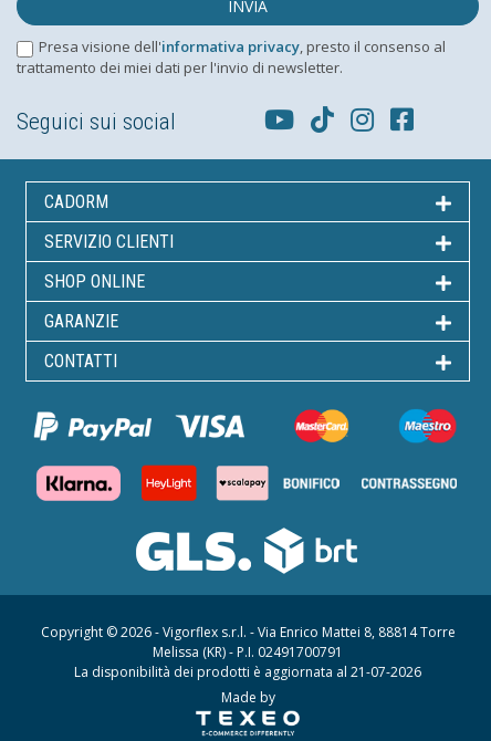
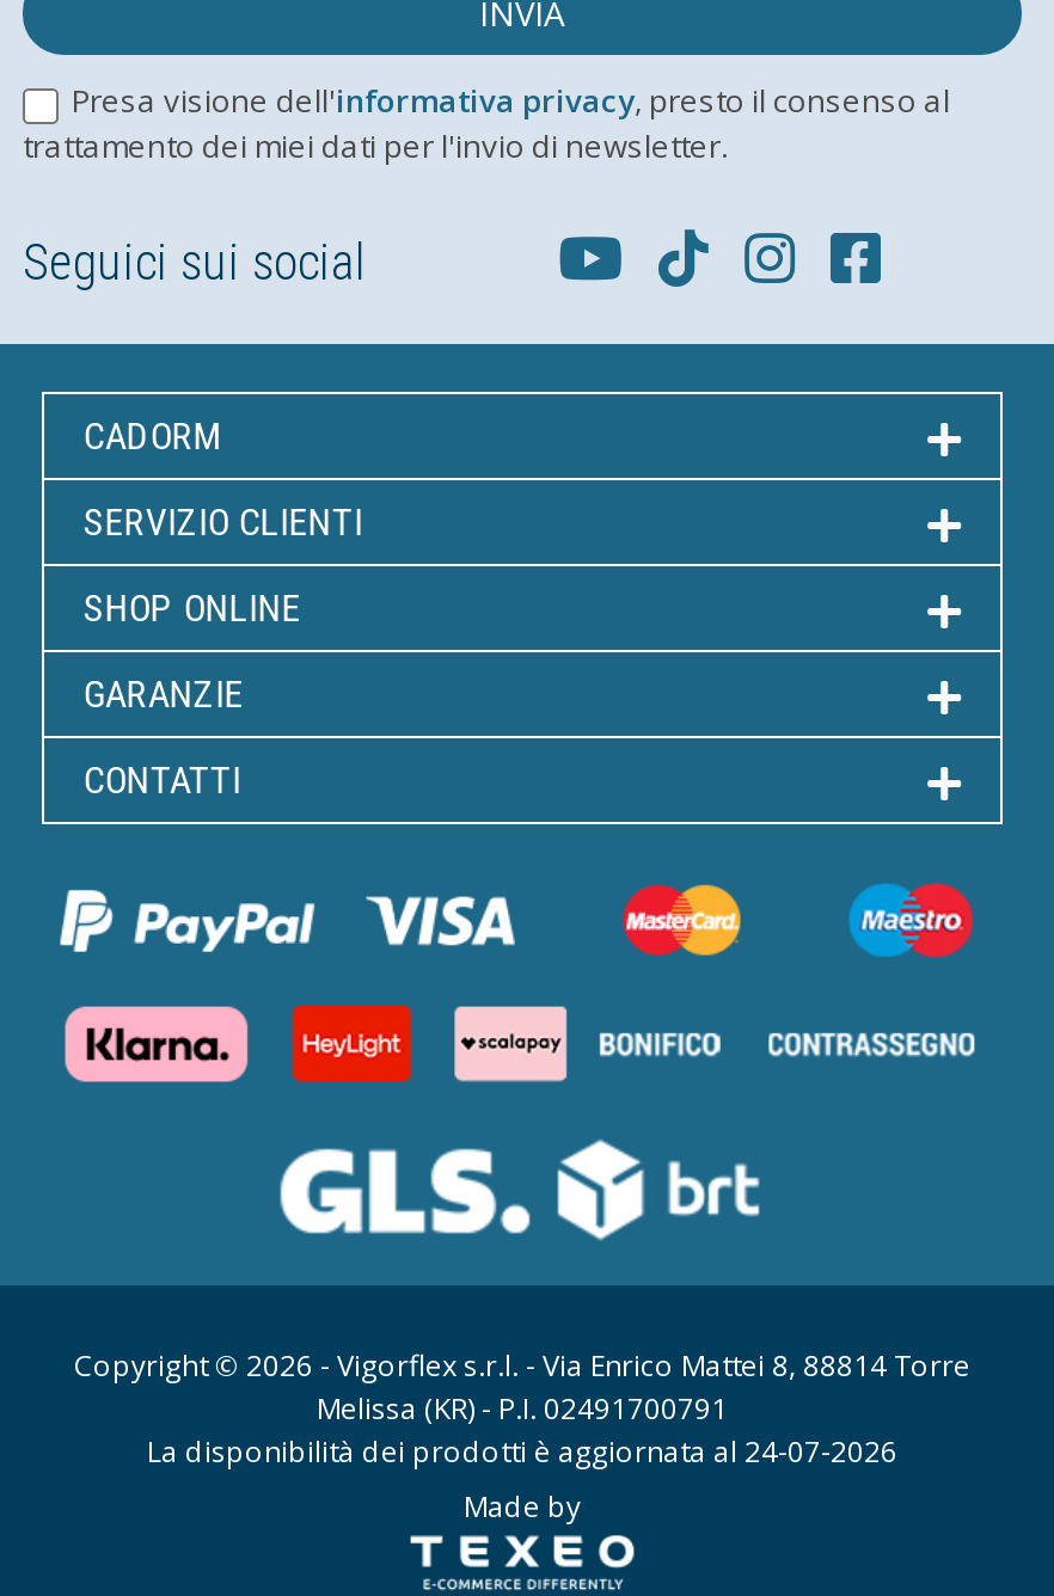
- La disponibilità dei prodotti è aggiornata al 21-07-2026
+ La disponibilità dei prodotti è aggiornata al 24-07-2026
